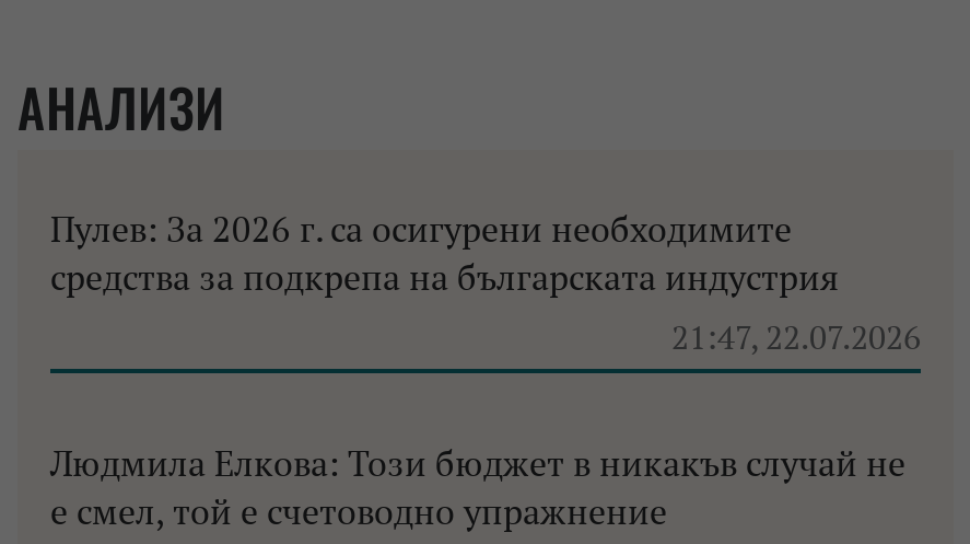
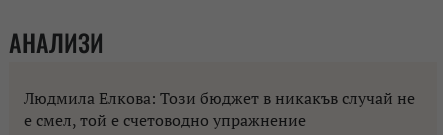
- Пулев: За 2026 г. са осигурени необходимите
- средства за подкрепа на българската индустрия
- 21:47, 22.07.2026
